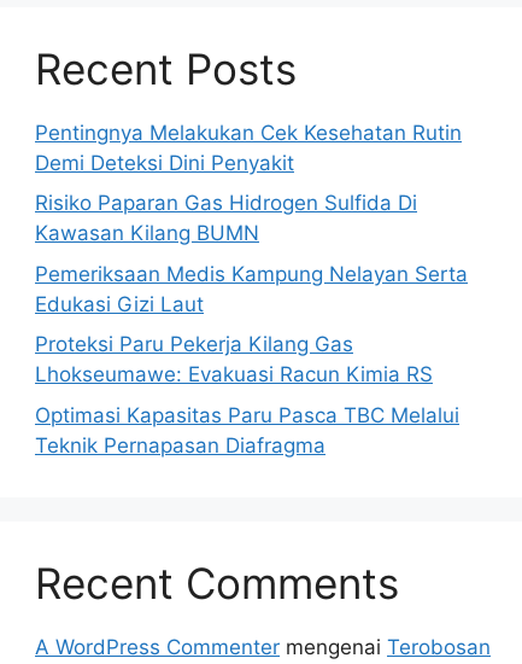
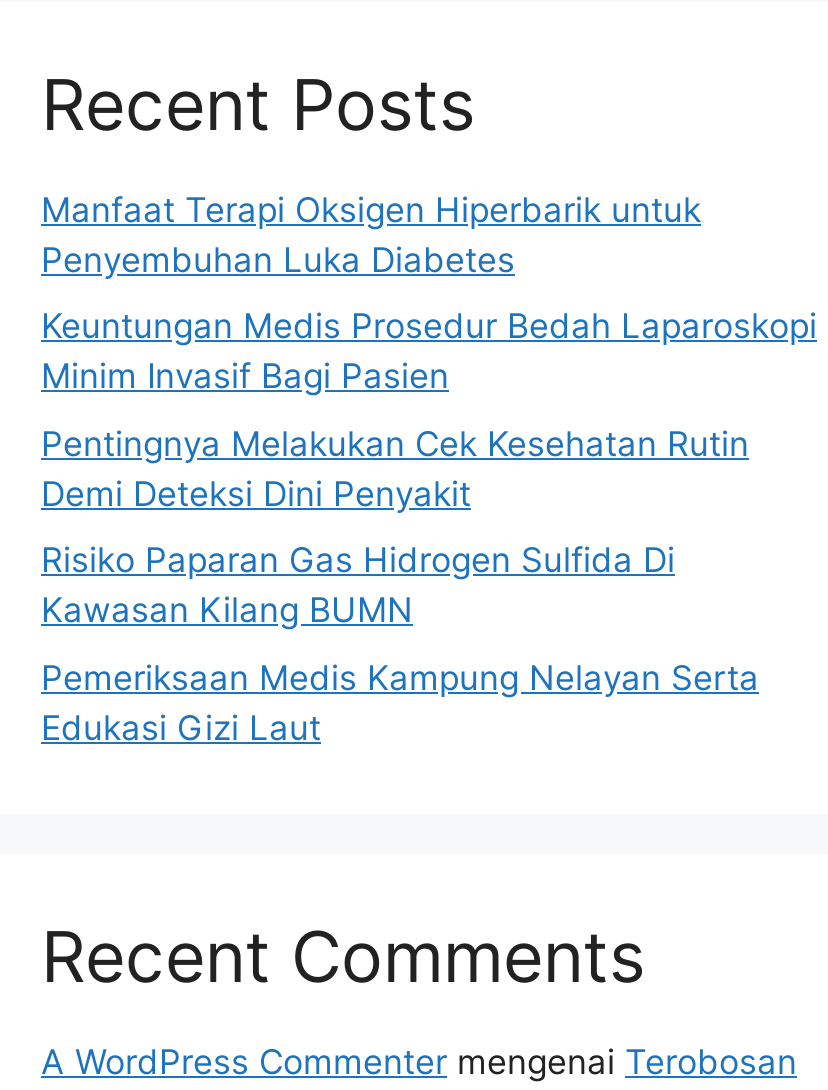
+ Manfaat Terapi Oksigen Hiperbarik untuk
+ Penyembuhan Luka Diabetes
+ Keuntungan Medis Prosedur Bedah Laparoskopi
+ Minim Invasif Bagi Pasien

moved down: Pentingnya Melakukan Cek Kesehatan Rutin | Demi Deteksi Dini Penyakit | Risiko Paparan Gas Hidrogen Sulfida Di | Kawasan Kilang BUMN | Pemeriksaan Medis Kampung Nelayan Serta | Edukasi Gizi Laut

- Proteksi Paru Pekerja Kilang Gas
- Lhokseumawe: Evakuasi Racun Kimia RS
- Optimasi Kapasitas Paru Pasca TBC Melalui
- Teknik Pernapasan Diafragma
